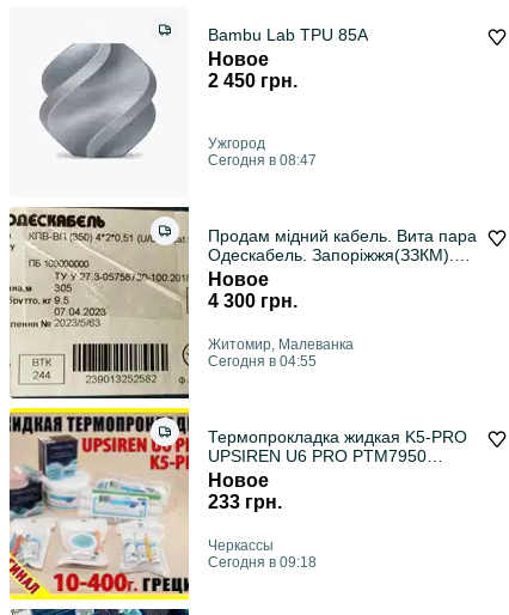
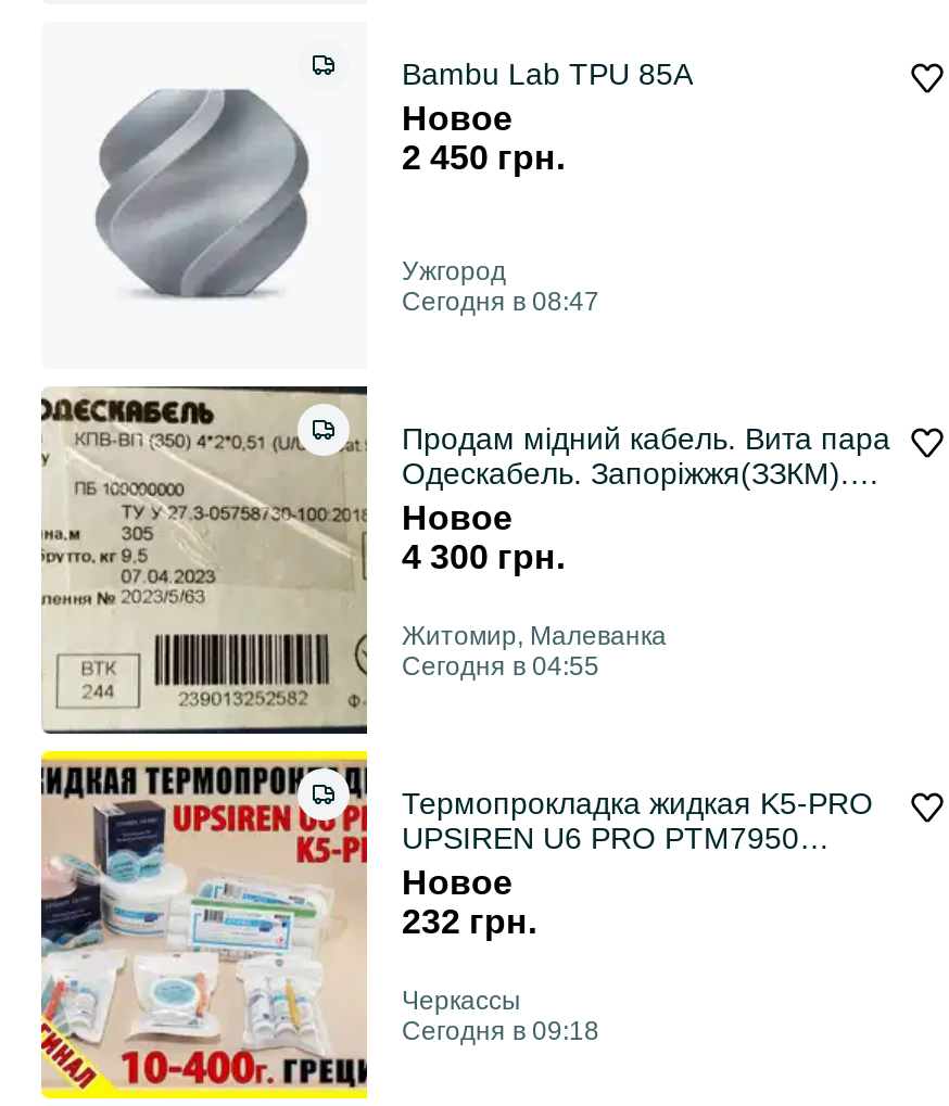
- 233 грн.
+ 232 грн.
